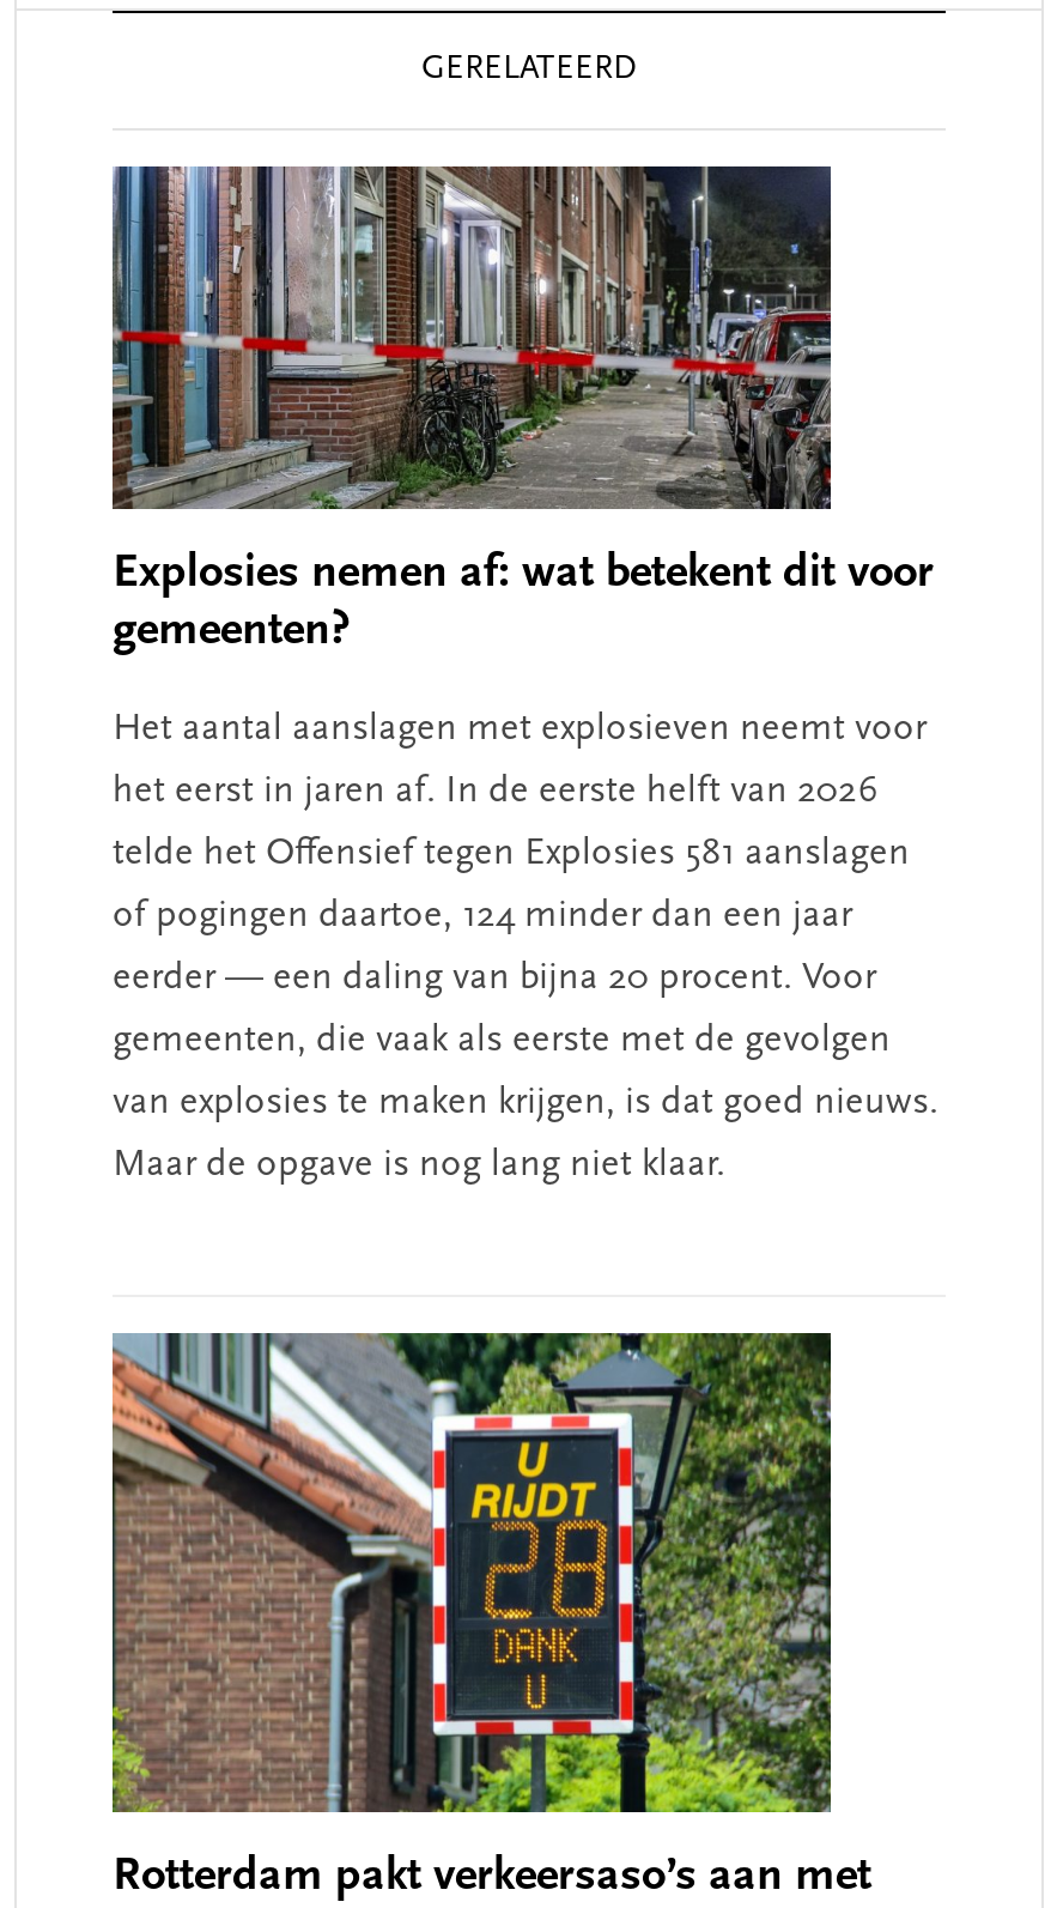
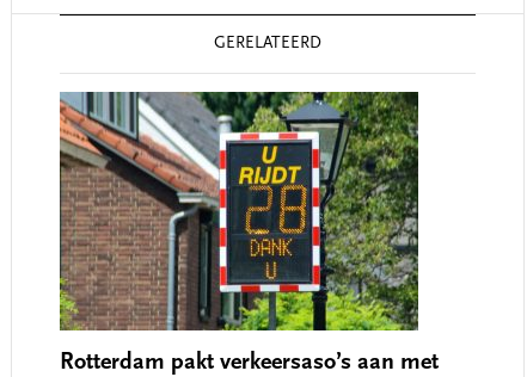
- [image]
- Explosies nemen af: wat betekent dit voor
- gemeenten?
- Het aantal aanslagen met explosieven neemt voor
- het eerst in jaren af. In de eerste helft van 2026
- telde het Offensief tegen Explosies 581 aanslagen
- of pogingen daartoe, 124 minder dan een jaar
- eerder — een daling van bijna 20 procent. Voor
- gemeenten, die vaak als eerste met de gevolgen
- van explosies te maken krijgen, is dat goed nieuws.
- Maar de opgave is nog lang niet klaar.
